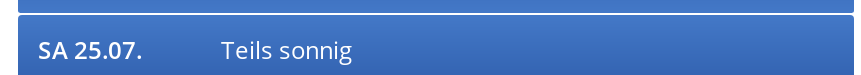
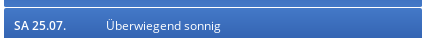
- Teils sonnig
+ Überwiegend sonnig
